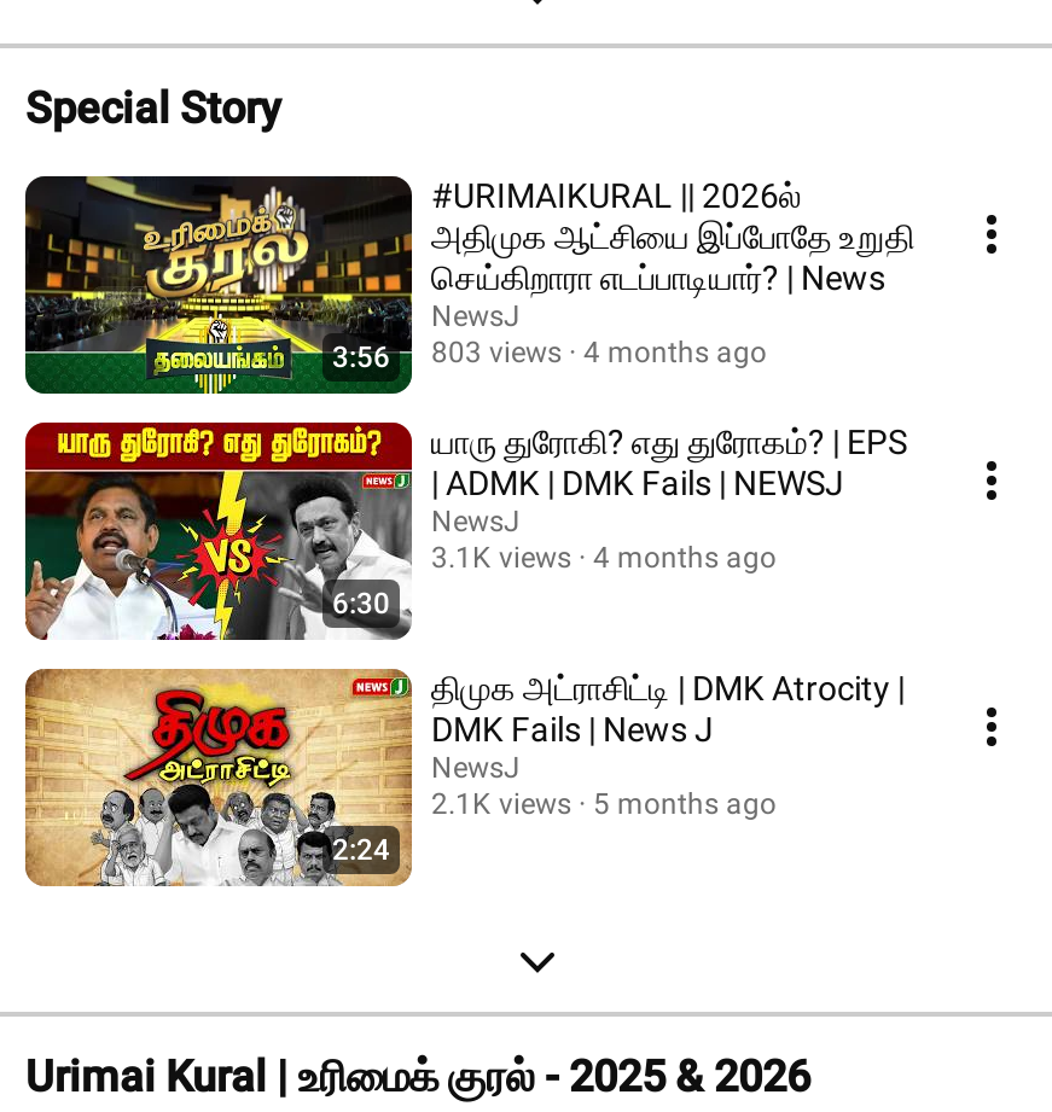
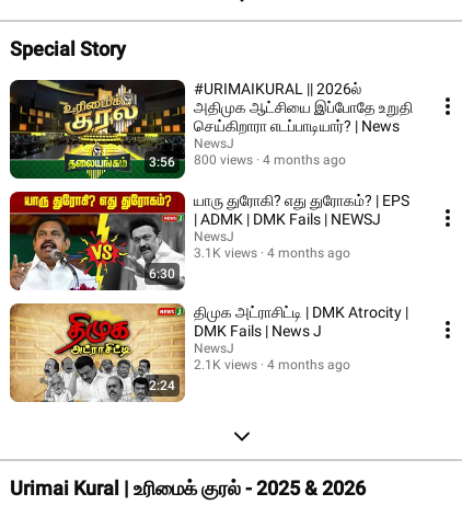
- 3:56 803 views 4 months ago
+ 3:56 800 views 4 months ago

- 2.1K views 5 months ago
+ 2.1K views 4 months ago
